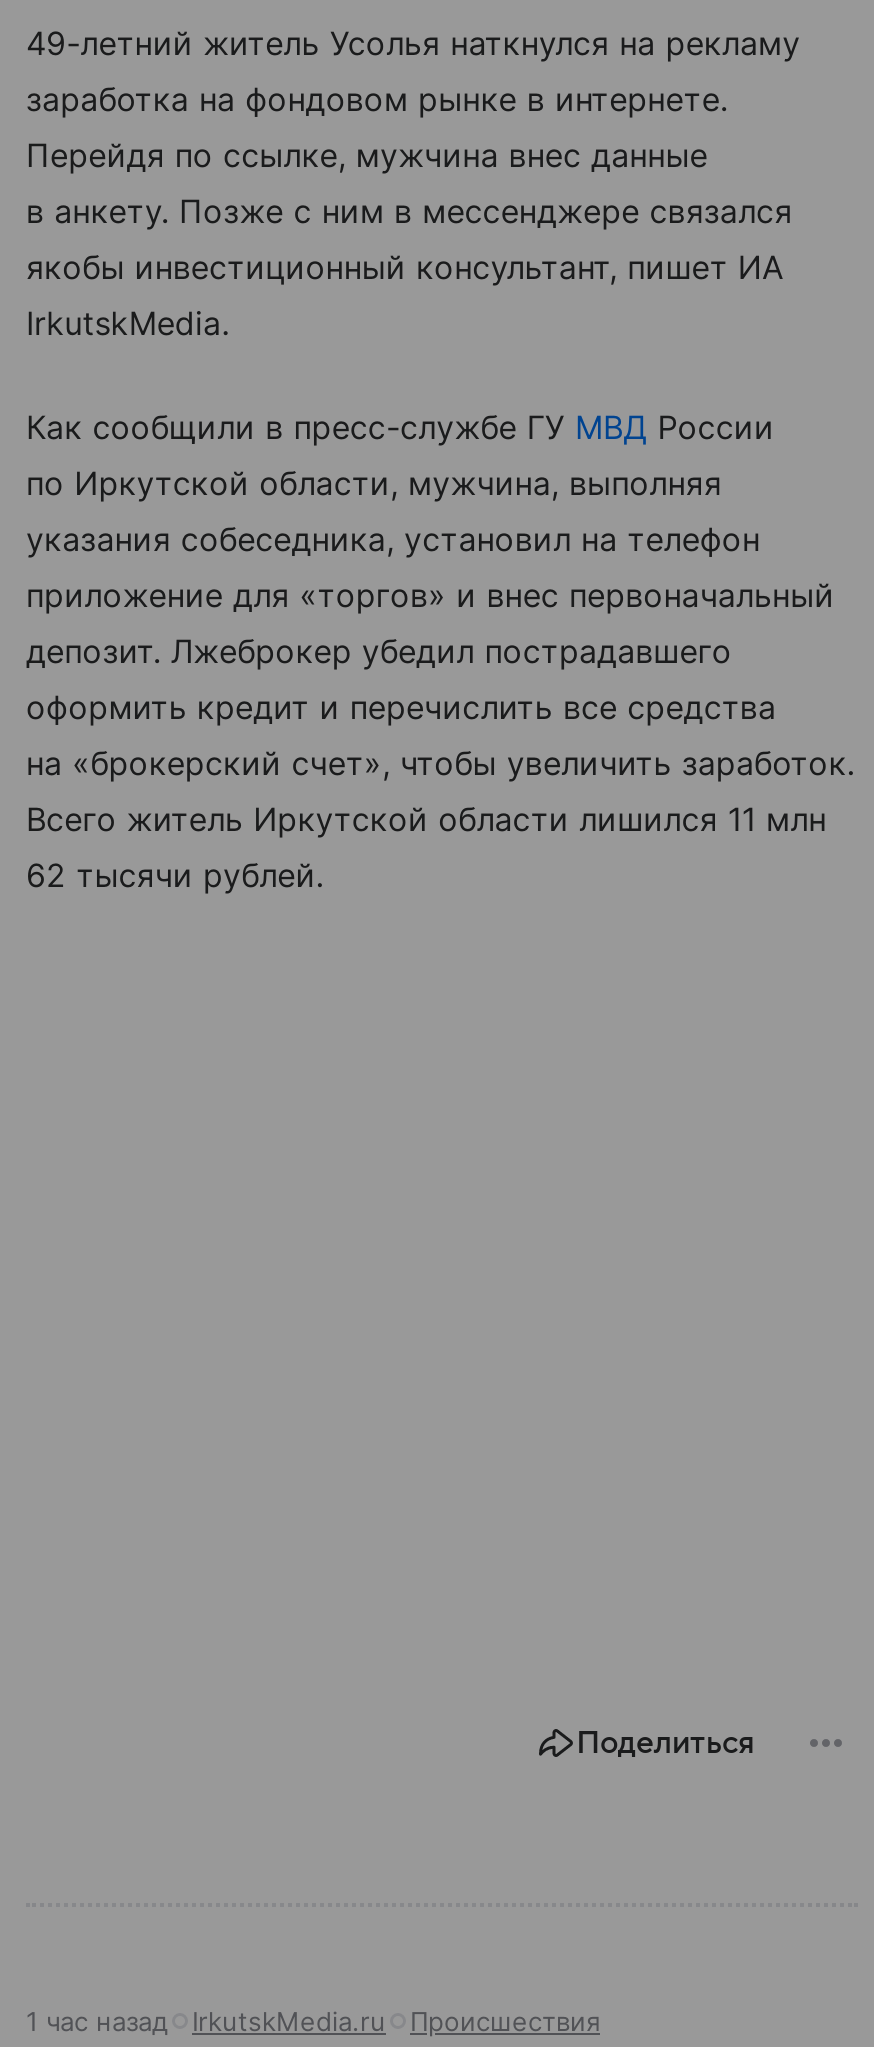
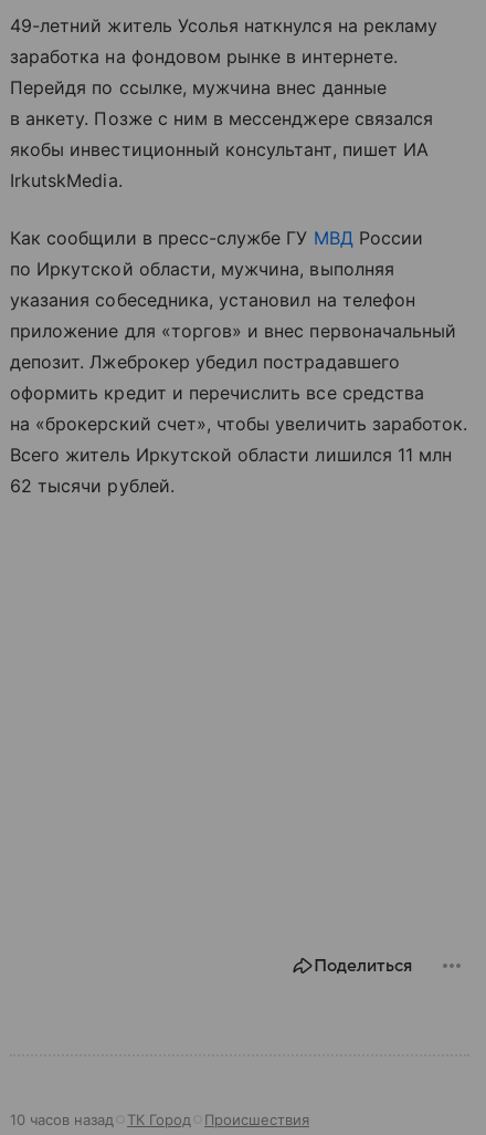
- 1 час назад
- IrkutskMedia.ru
+ 10 часов назад
+ ТК Город
